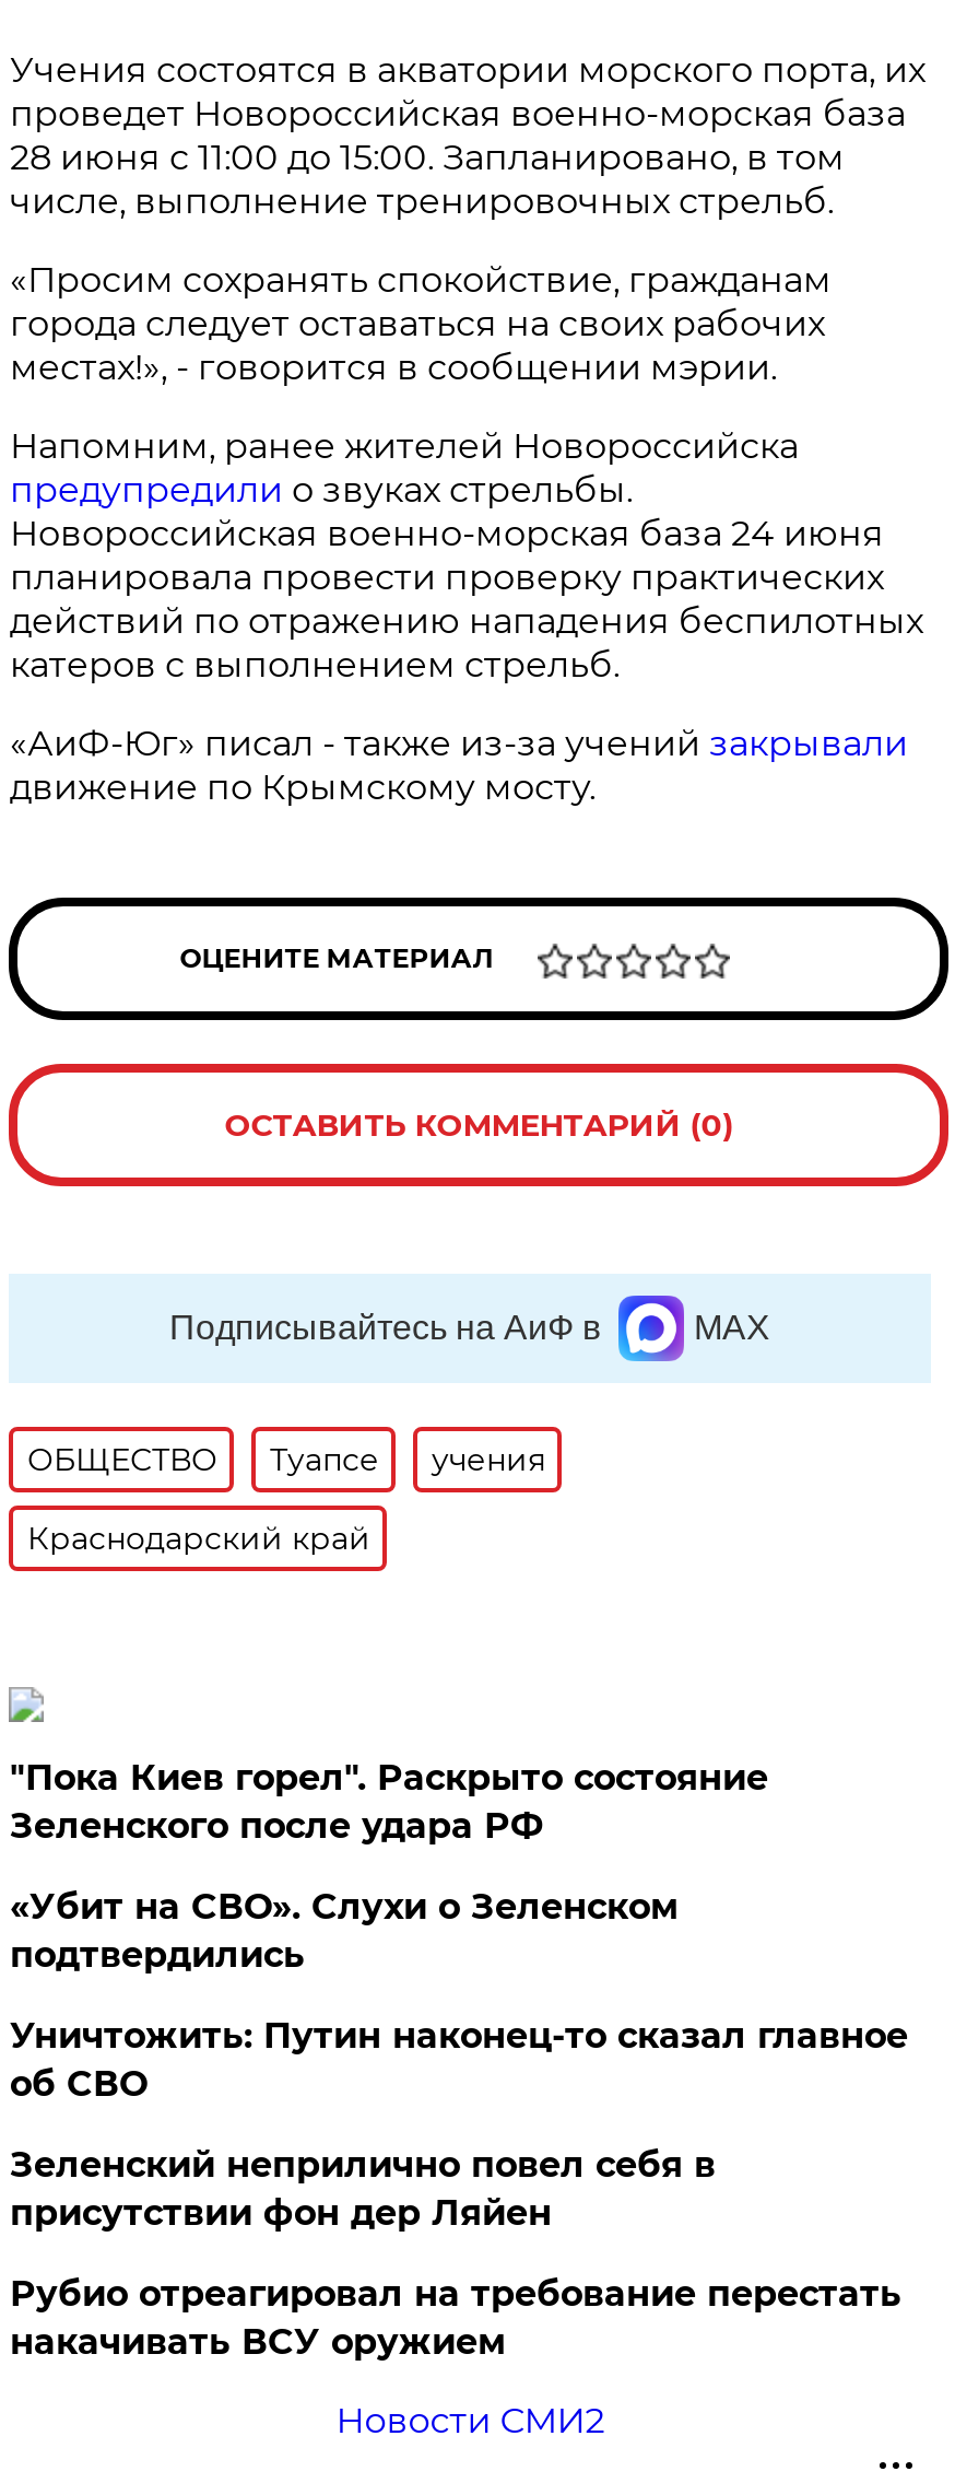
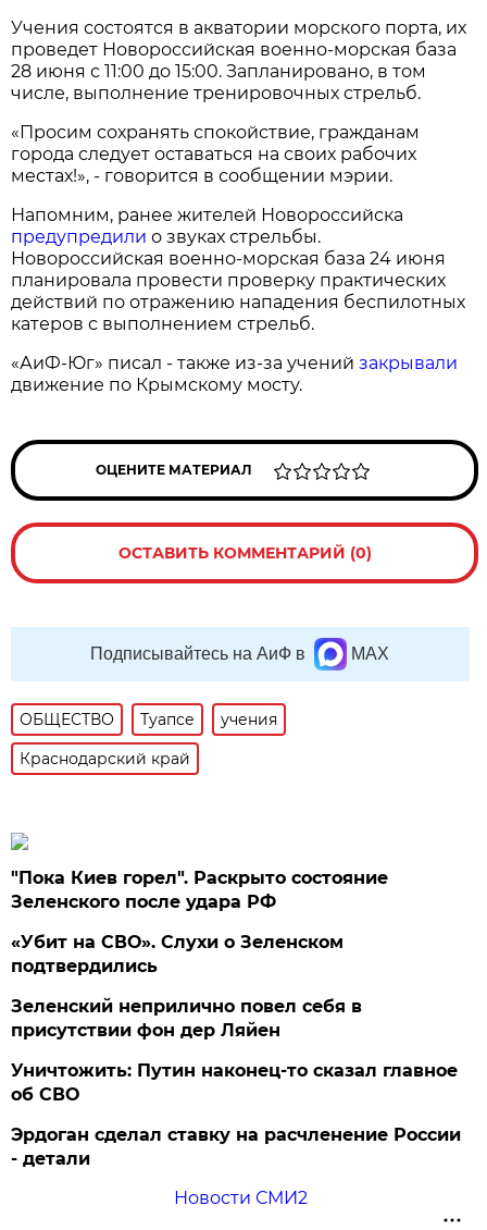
moved down: Уничтожить: Путин наконец-то сказал главное | об СВО

moved up: Зеленский неприлично повел cебя в | присутствии фон дер Ляйен

- Рубио отреагировал на требование перестать
- накачивать ВСУ оружием
+ Эрдоган сделал ставку на расчленение России
+ - детали
